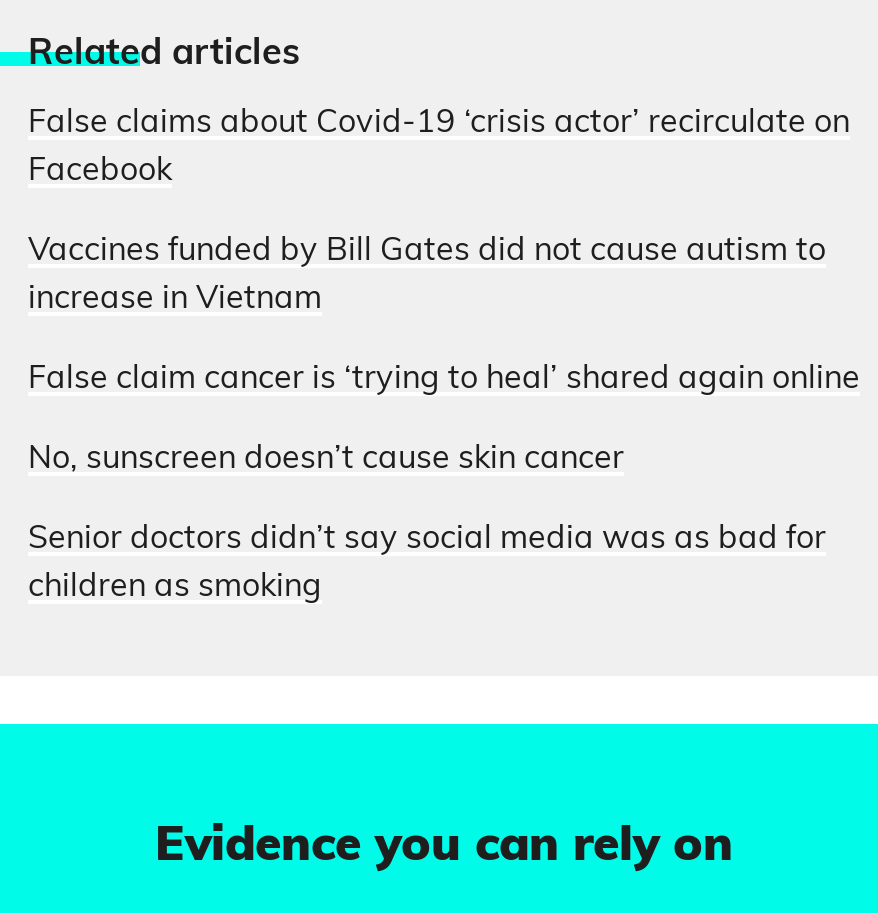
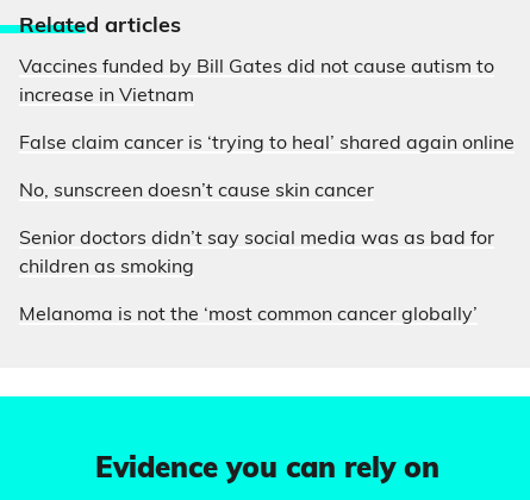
- False claims about Covid-19 ‘crisis actor’ recirculate on
- Facebook

moved up: Vaccines funded by Bill Gates did not cause autism to | increase in Vietnam | False claim cancer is ‘trying to heal’ shared again online | No, sunscreen doesn’t cause skin cancer | Senior doctors didn’t say social media was as bad for | children as smoking

+ Melanoma is not the ‘most common cancer globally’
